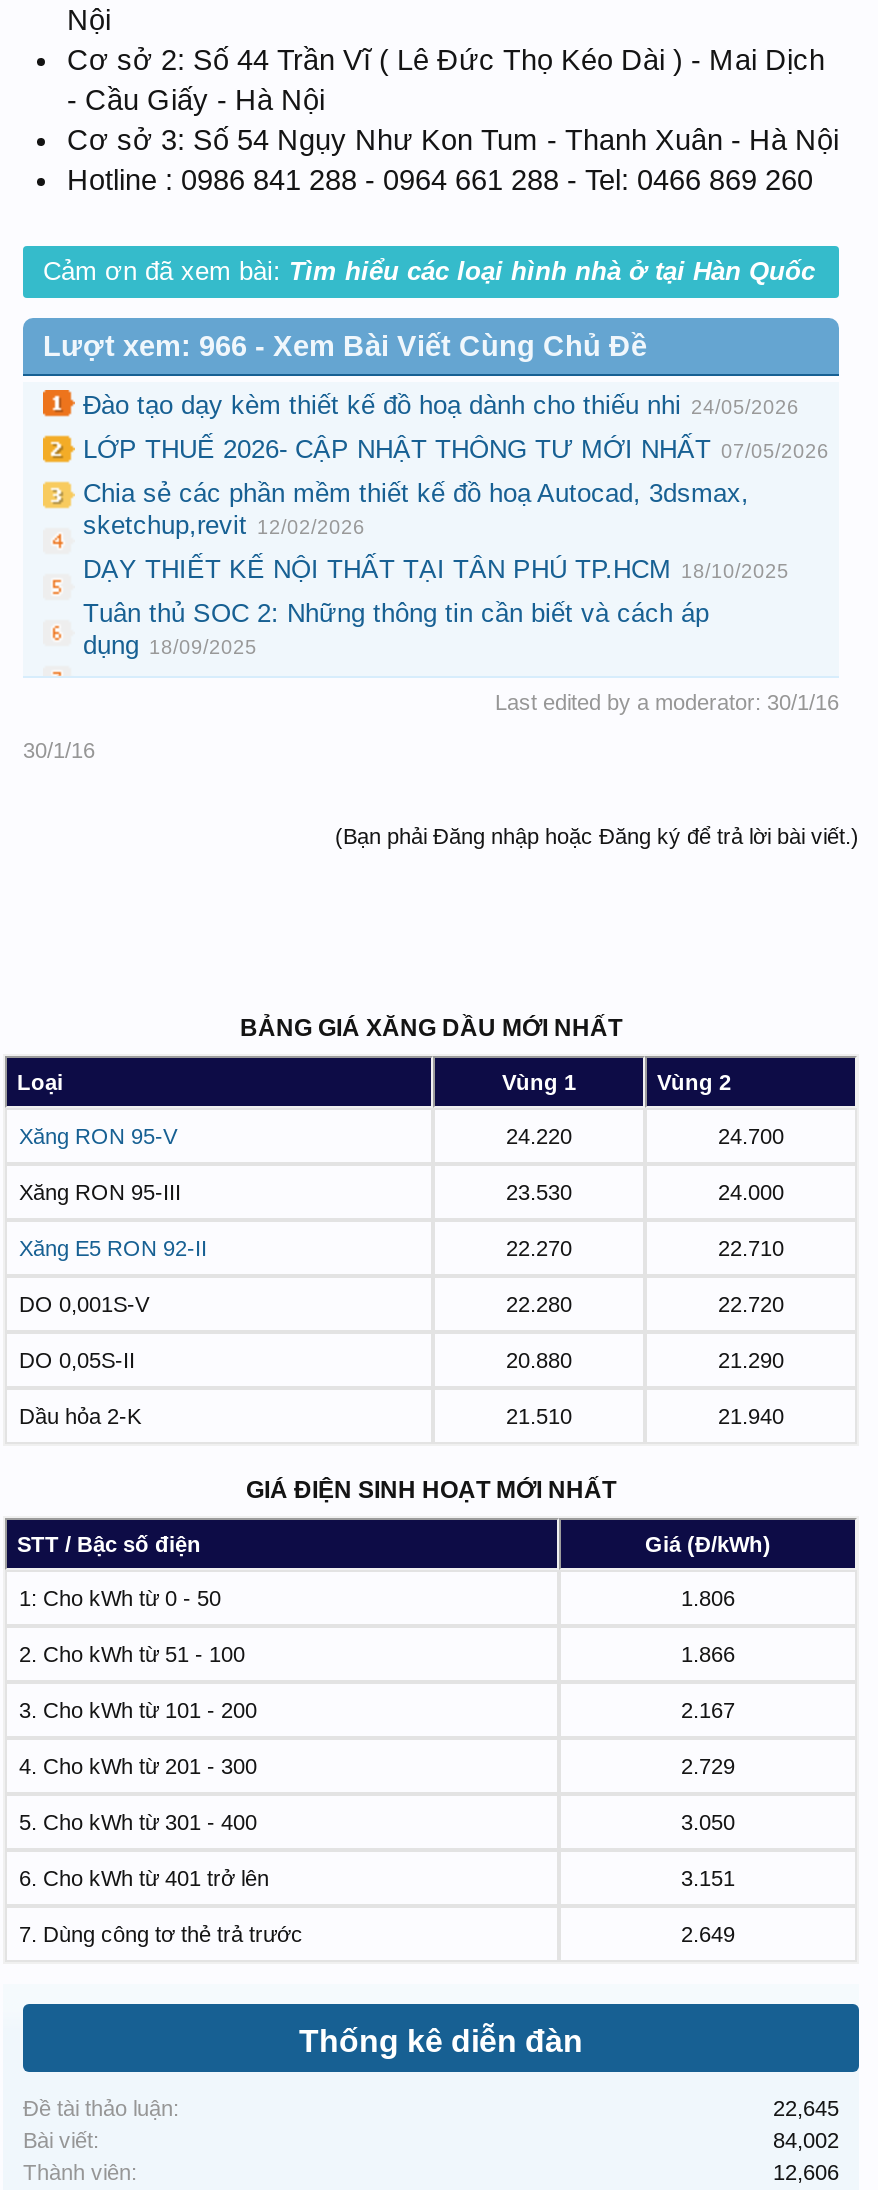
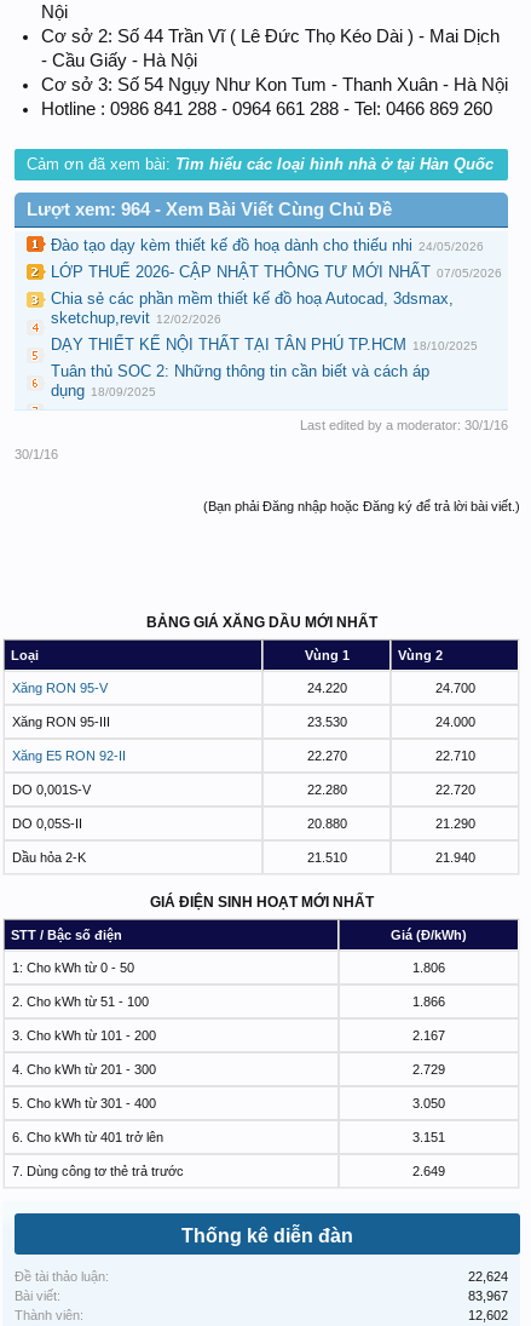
- Lượt xem: 966 - Xem Bài Viết Cùng Chủ Đề
+ Lượt xem: 964 - Xem Bài Viết Cùng Chủ Đề

- 22,645
+ 22,624

- 84,002
+ 83,967

- 12,606
+ 12,602
